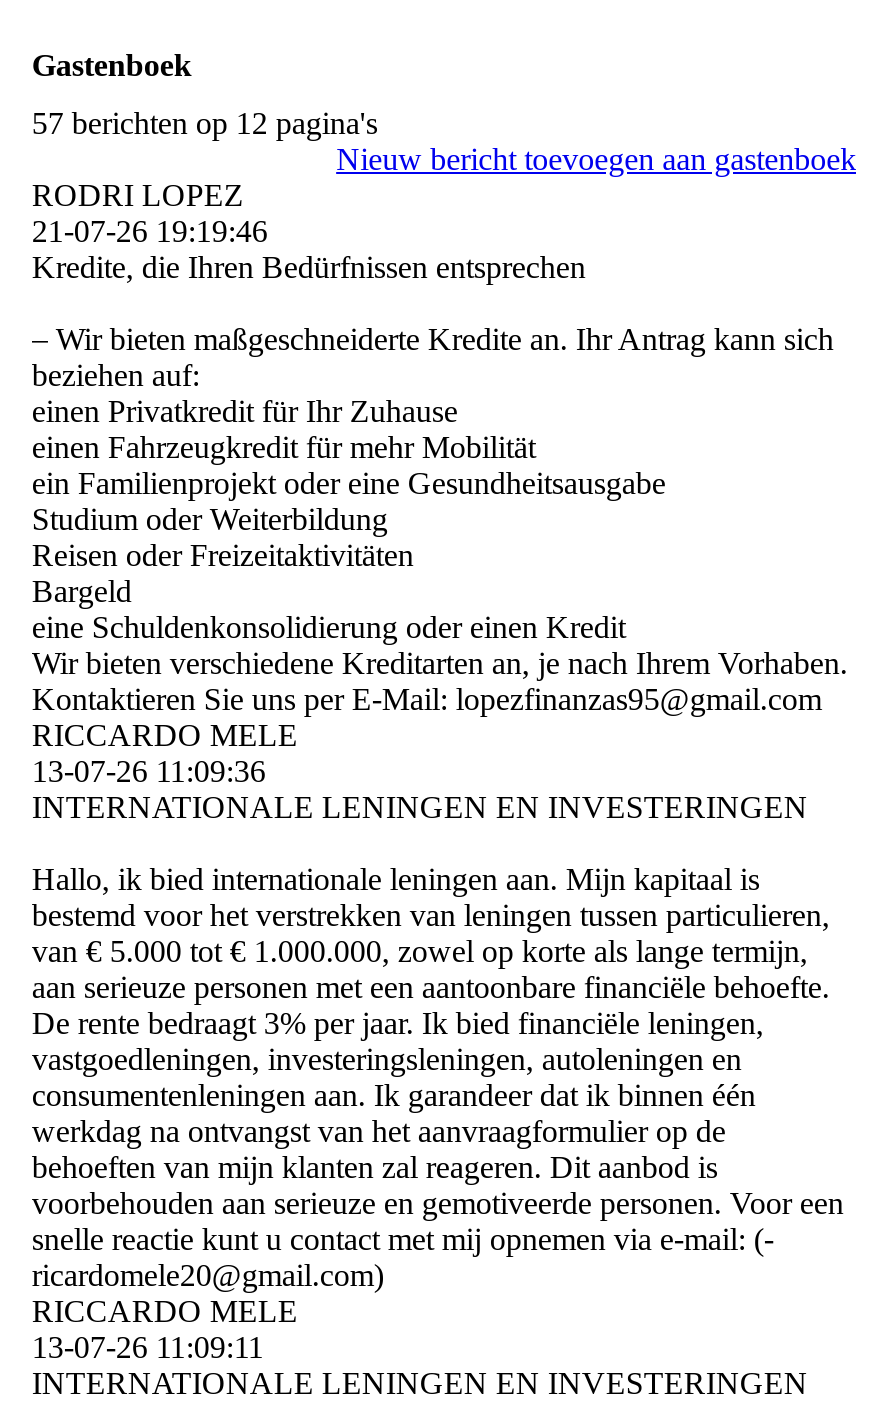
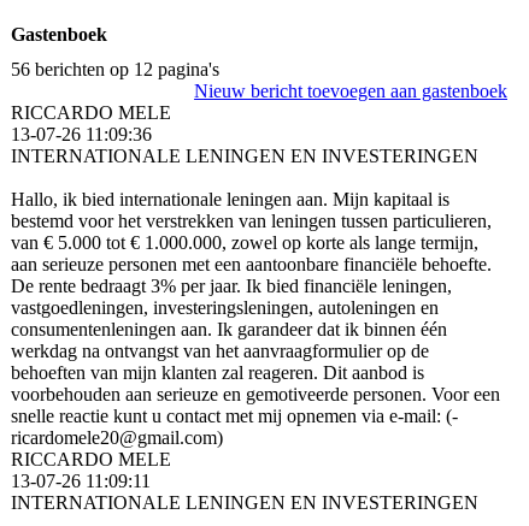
- 57 berichten op 12 pagina's
+ 56 berichten op 12 pagina's

- RODRI LOPEZ
- 21-07-26 19:19:46
- Kredite, die Ihren Bedürfnissen entsprechen
- – Wir bieten maßgeschneiderte Kredite an. Ihr Antrag kann sich
- beziehen auf:
- einen Privatkredit für Ihr Zuhause
- einen Fahrzeugkredit für mehr Mobilität
- ein Familienprojekt oder eine Gesundheitsausgabe
- Studium oder Weiterbildung
- Reisen oder Freizeitaktivitäten
- Bargeld
- eine Schuldenkonsolidierung oder einen Kredit
- Wir bieten verschiedene Kreditarten an, je nach Ihrem Vorhaben.
- Kontaktieren Sie uns per E-Mail: lopezfinanzas95@gmail.com
